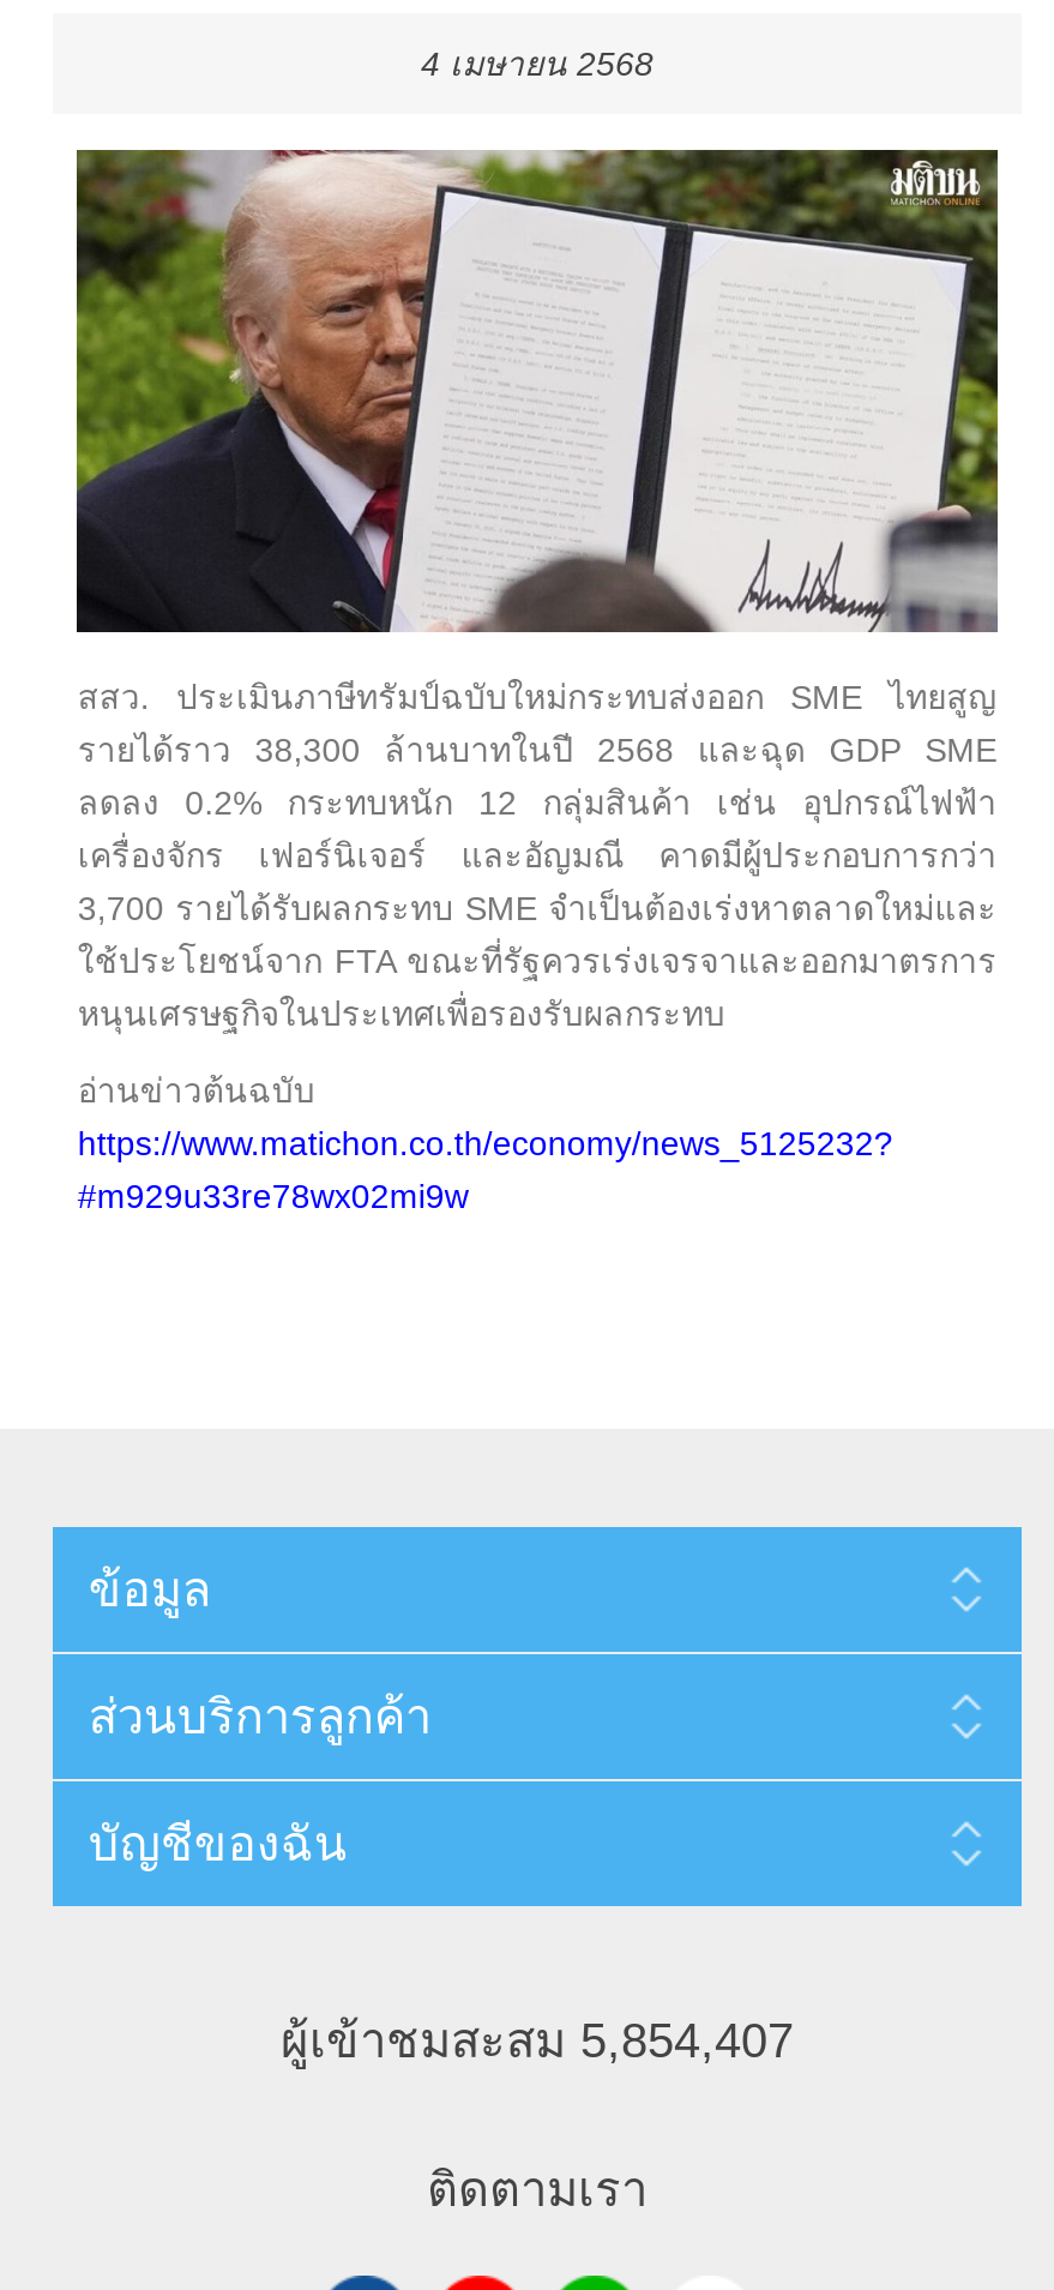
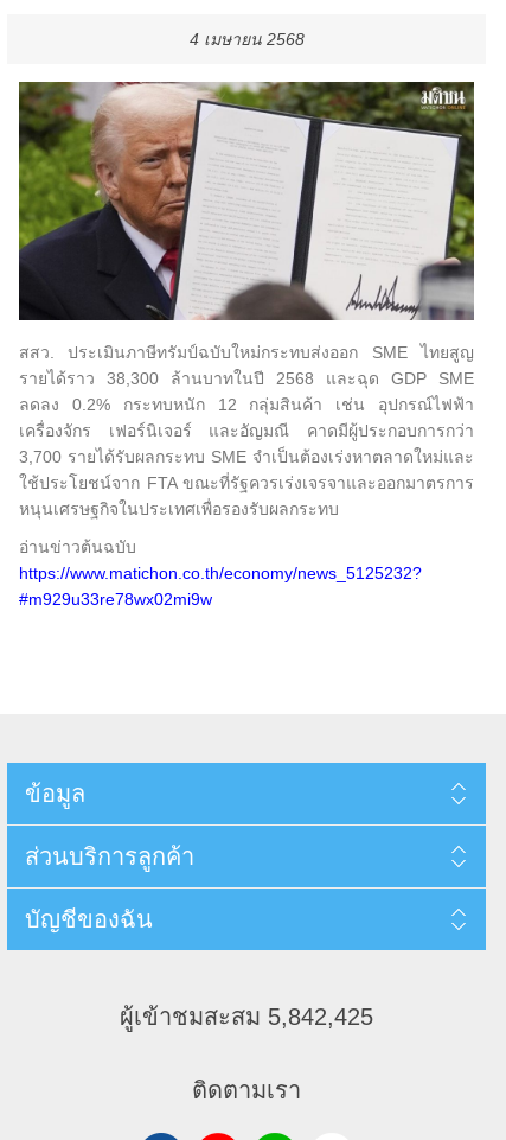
- ผู้เข้าชมสะสม 5,854,407
+ ผู้เข้าชมสะสม 5,842,425
